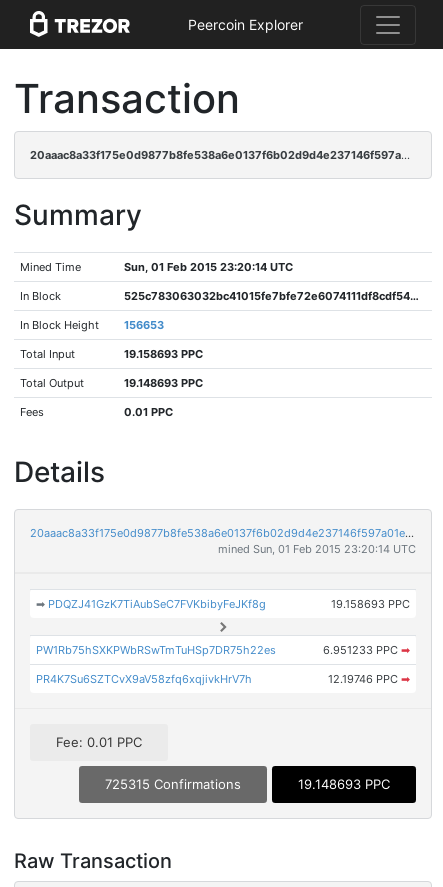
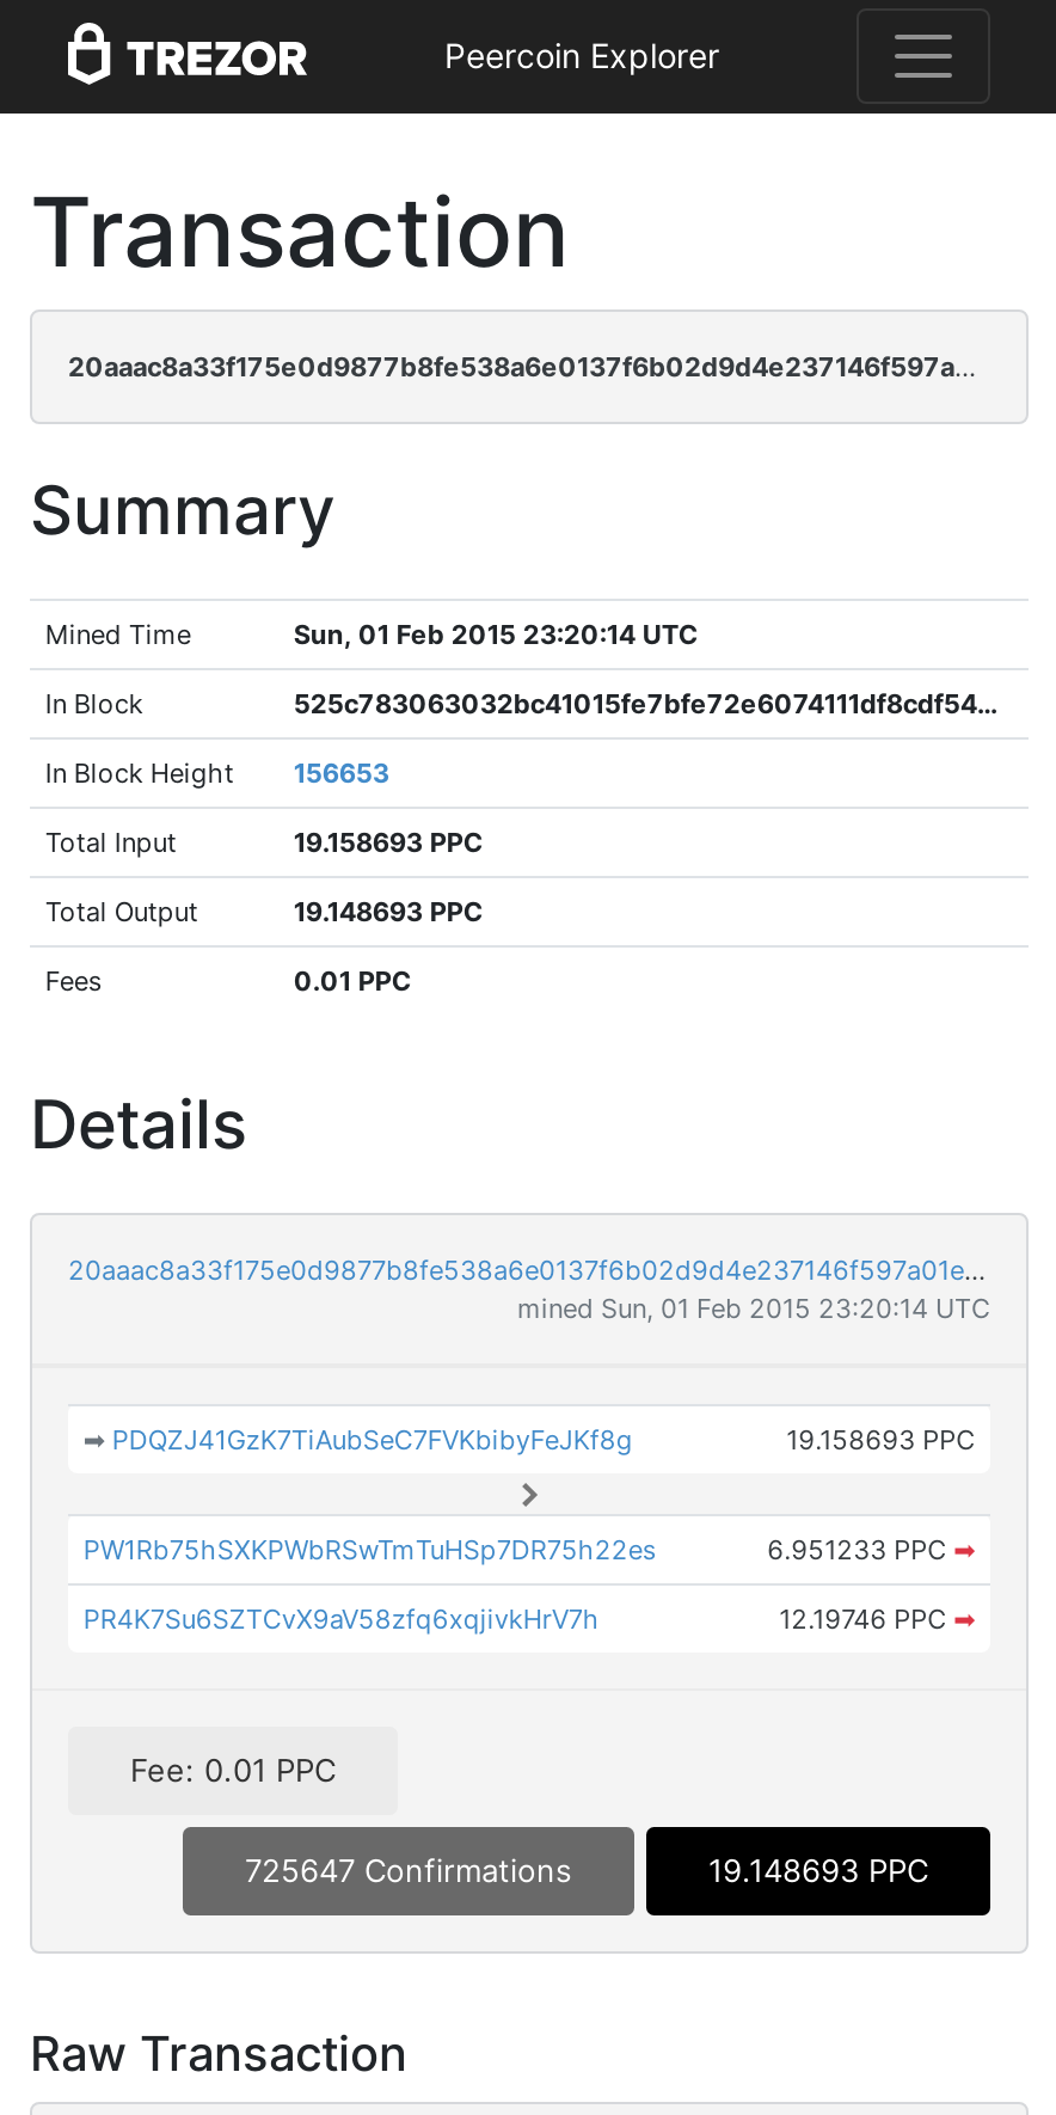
- 725315 Confirmations
+ 725647 Confirmations
